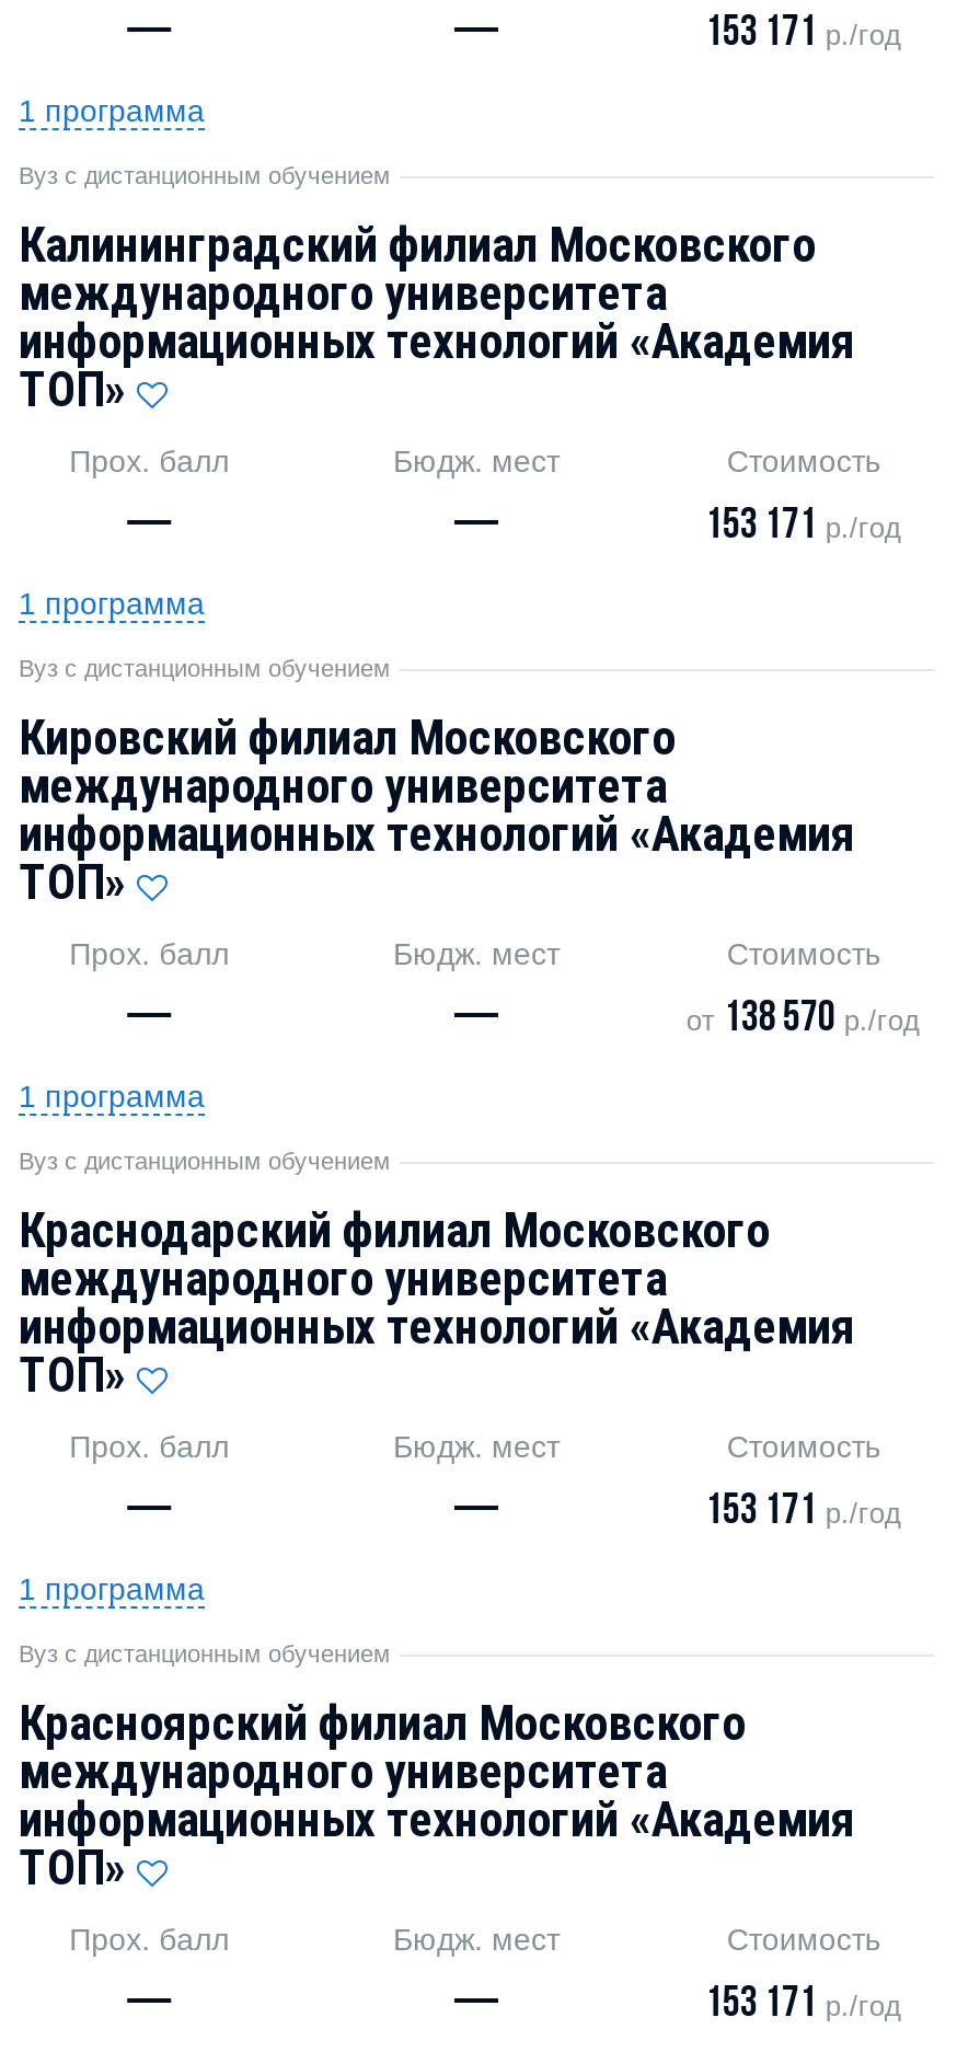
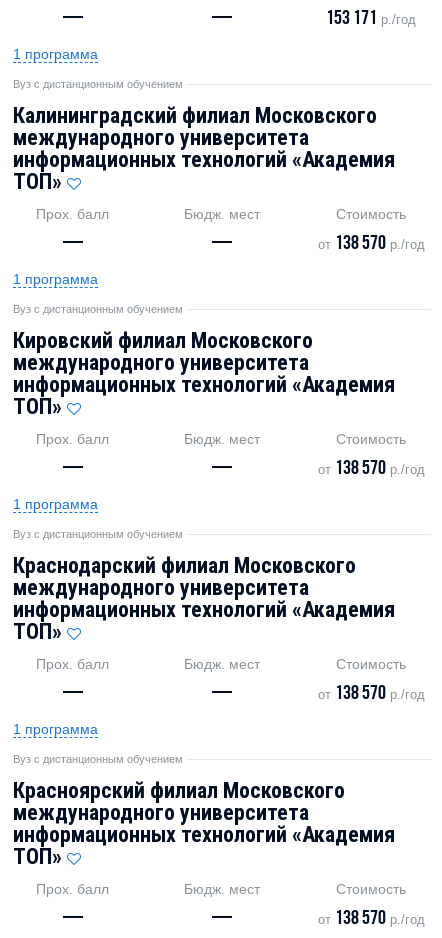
- 153 171 р./год
+ от 138 570 р./год

- 153 171 р./год
+ от 138 570 р./год

- 153 171 р./год
+ от 138 570 р./год
